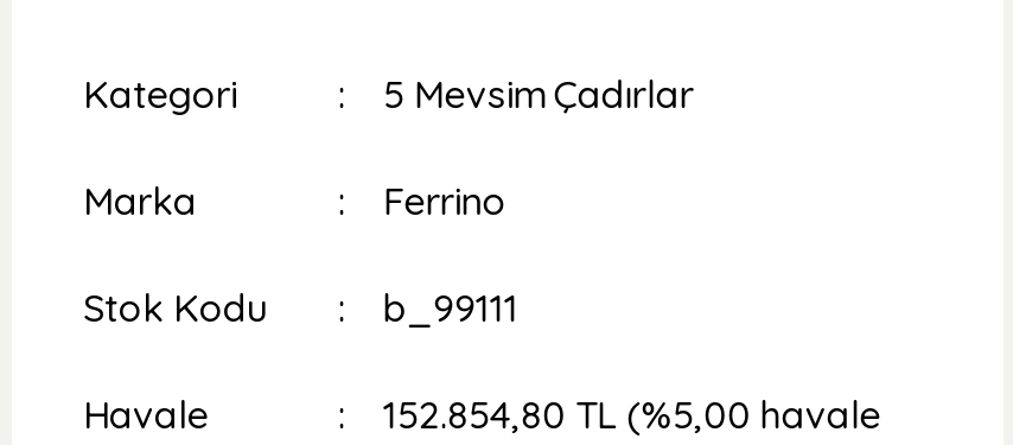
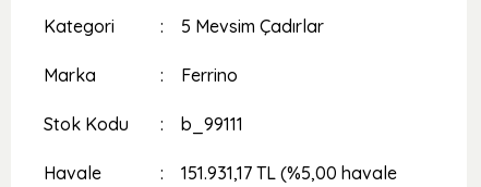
- 152.854,80 TL (%5,00 havale
+ 151.931,17 TL (%5,00 havale
